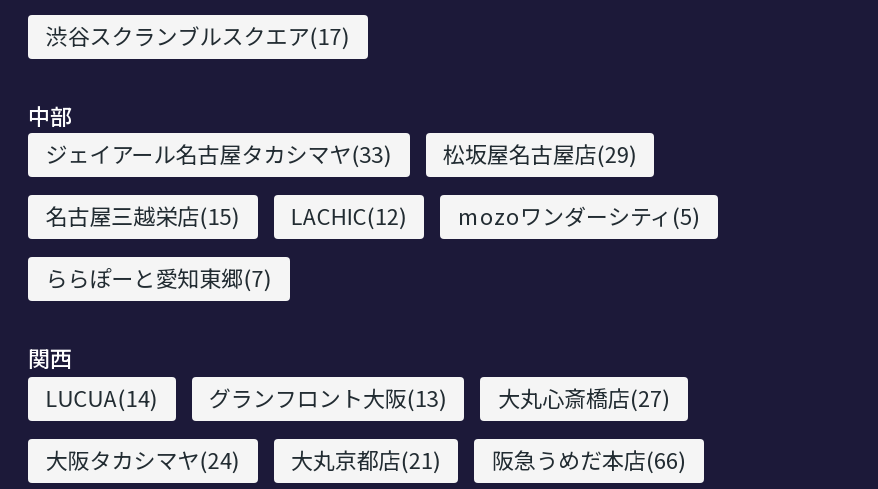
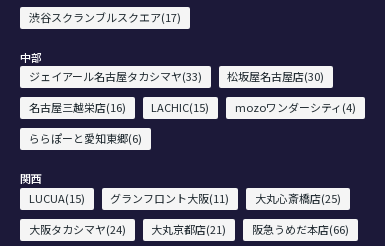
- 松坂屋名古屋店(29)
+ 松坂屋名古屋店(30)

- 名古屋三越栄店(15)
- LACHIC(12)
- mozoワンダーシティ(5)
+ 名古屋三越栄店(16)
+ LACHIC(15)
+ mozoワンダーシティ(4)

- ららぽーと愛知東郷(7)
+ ららぽーと愛知東郷(6)

- LUCUA(14)
- グランフロント大阪(13)
- 大丸心斎橋店(27)
+ LUCUA(15)
+ グランフロント大阪(11)
+ 大丸心斎橋店(25)
